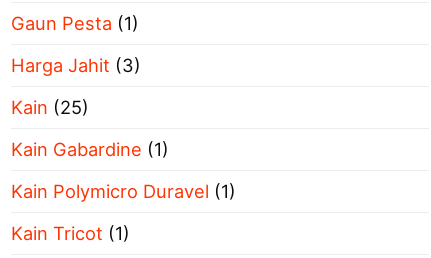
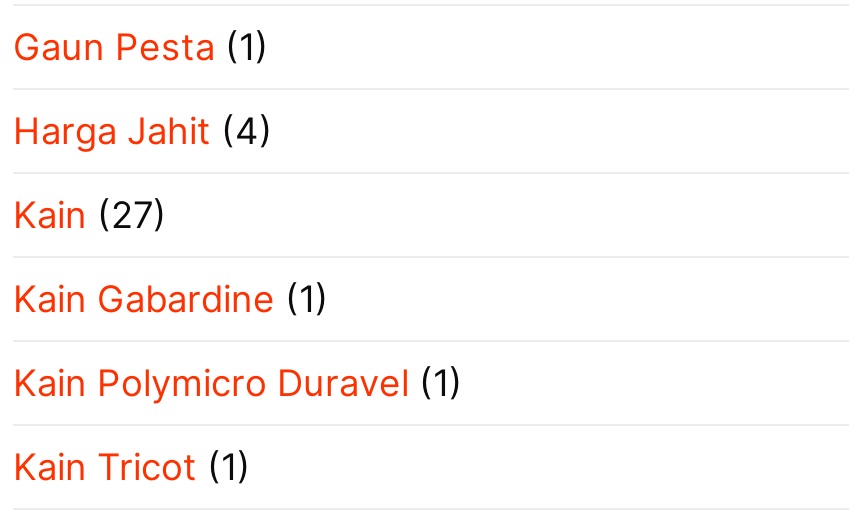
- Harga Jahit (3)
+ Harga Jahit (4)

- Kain (25)
+ Kain (27)
